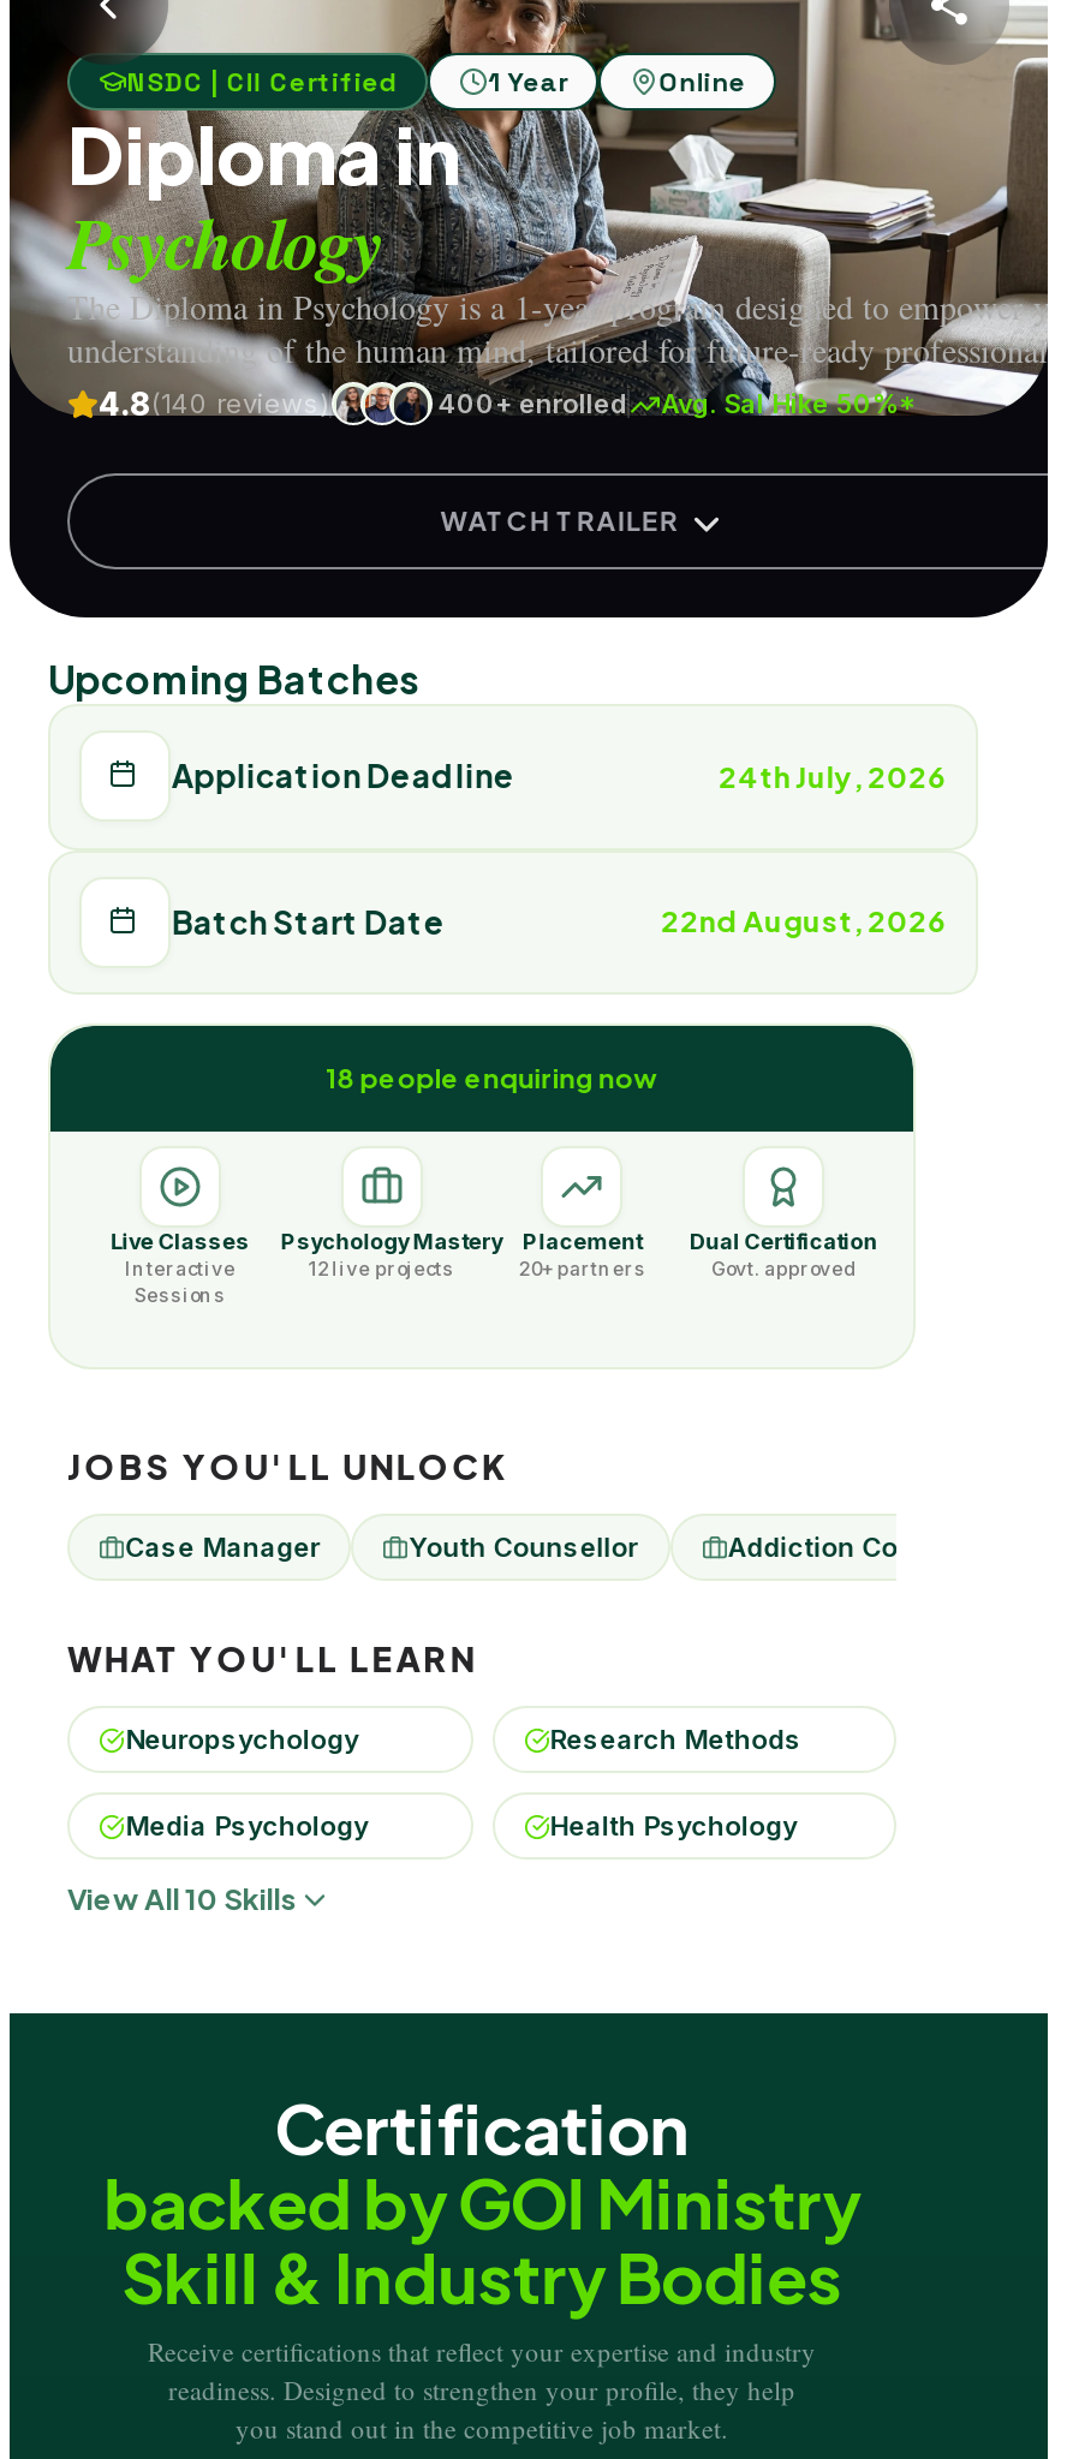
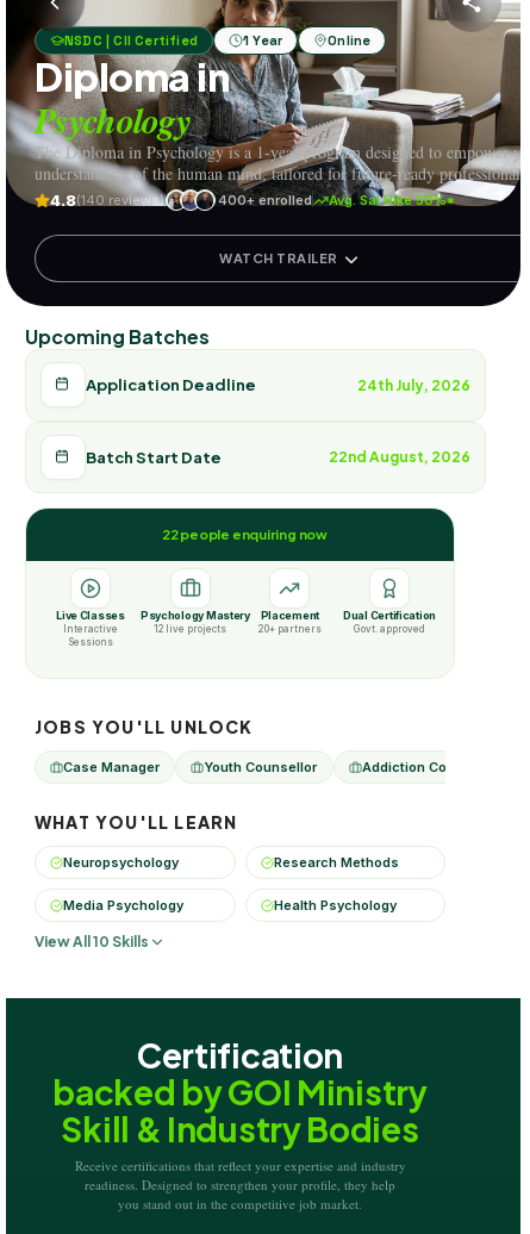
- 18 people enquiring now
+ 22 people enquiring now
